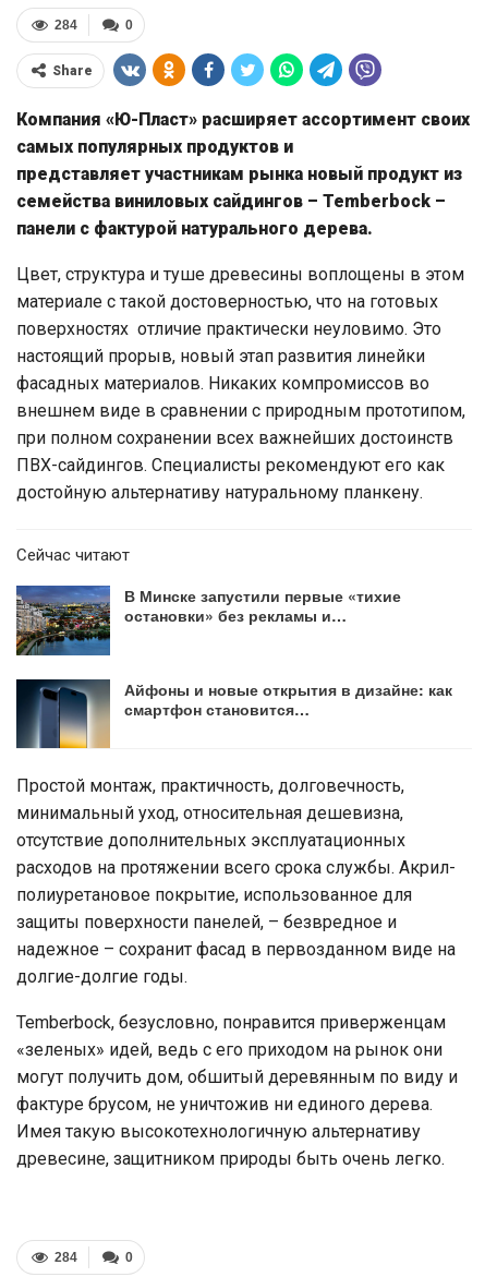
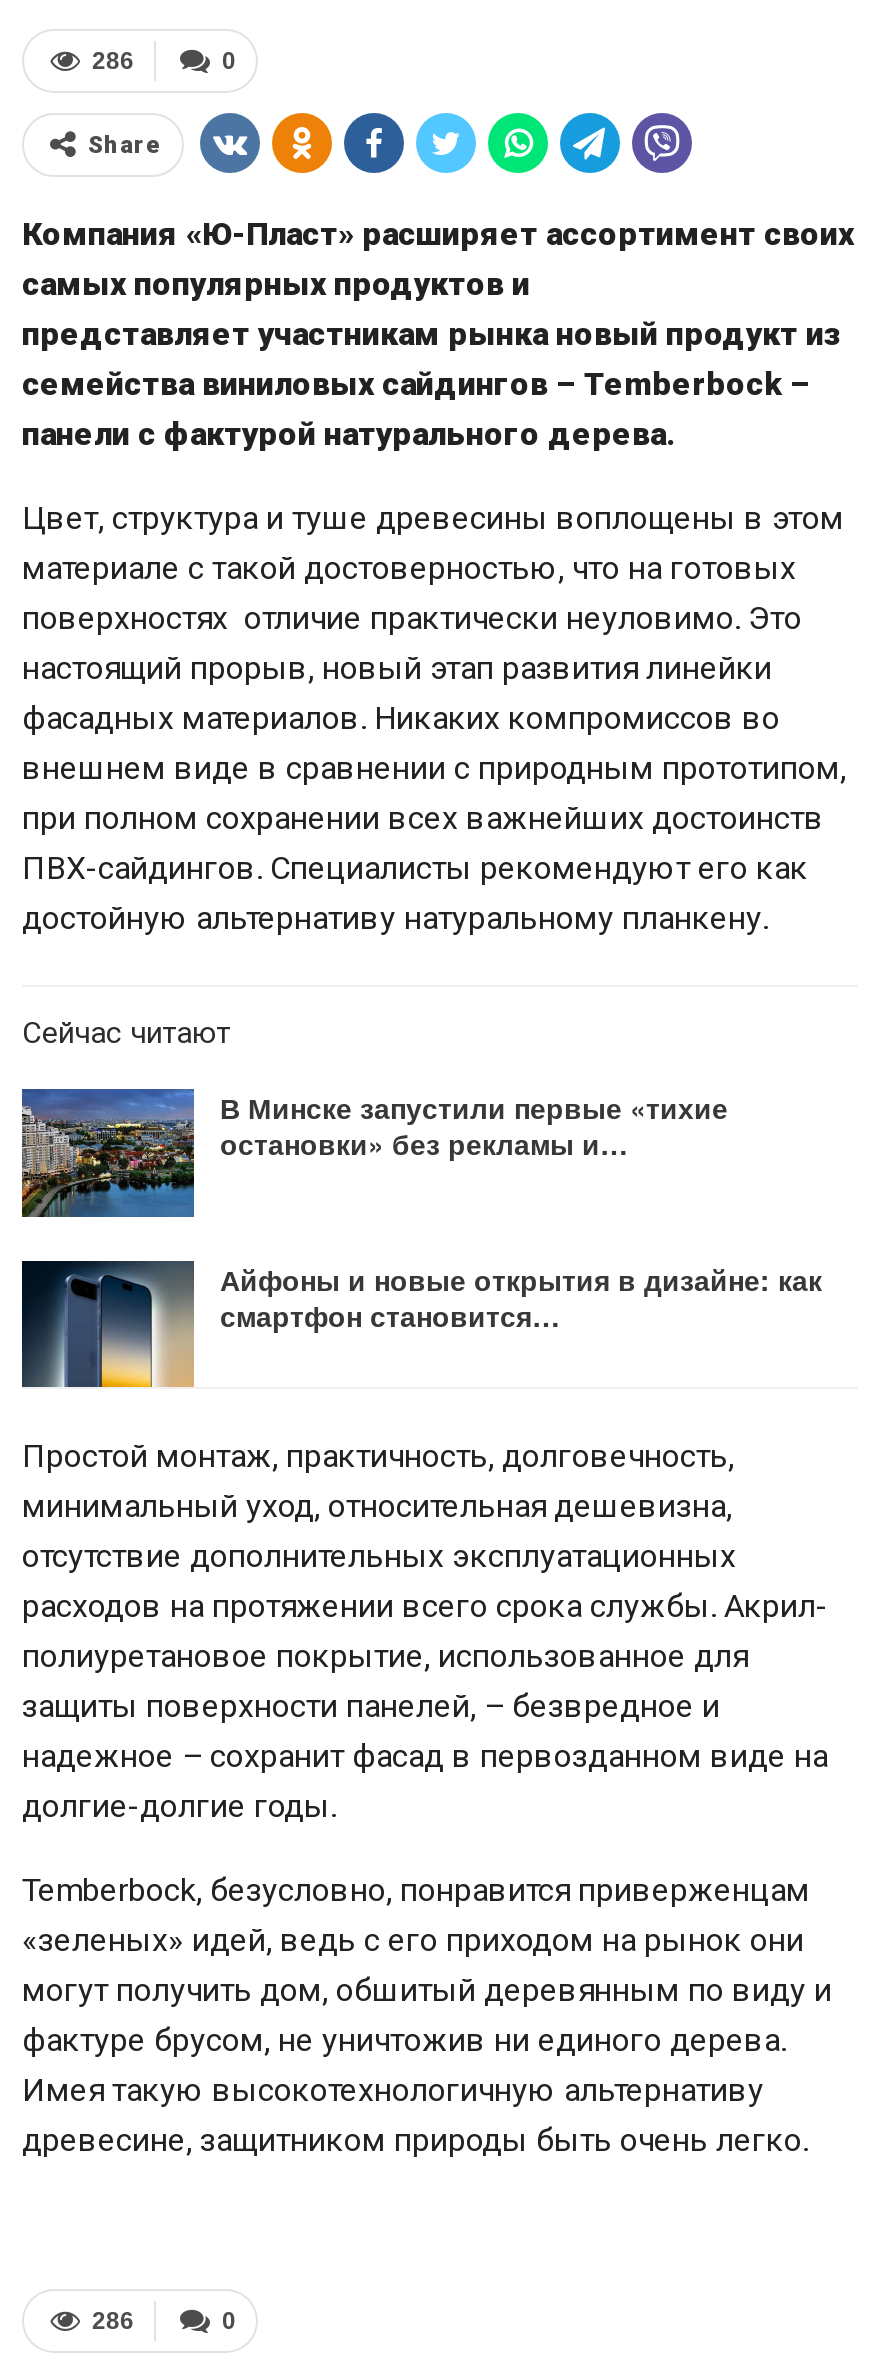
- 284
+ 286

- 284
+ 286
